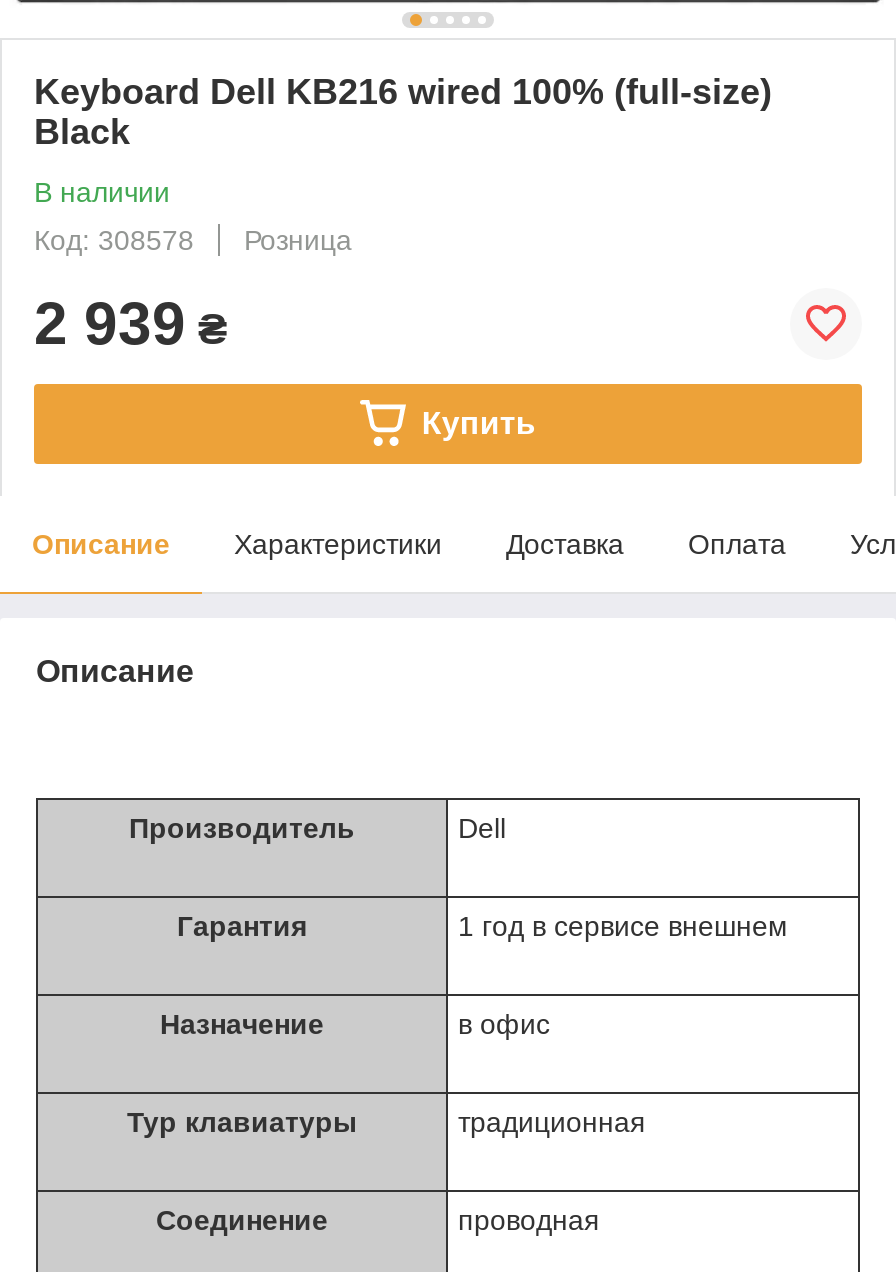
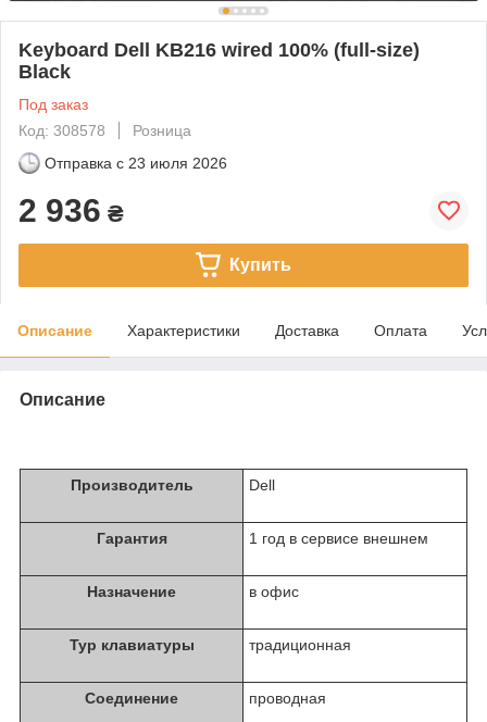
- В наличии
+ Под заказ

- 2 939 ₴
+ Отправка с 23 июля 2026
+ 2 936 ₴
